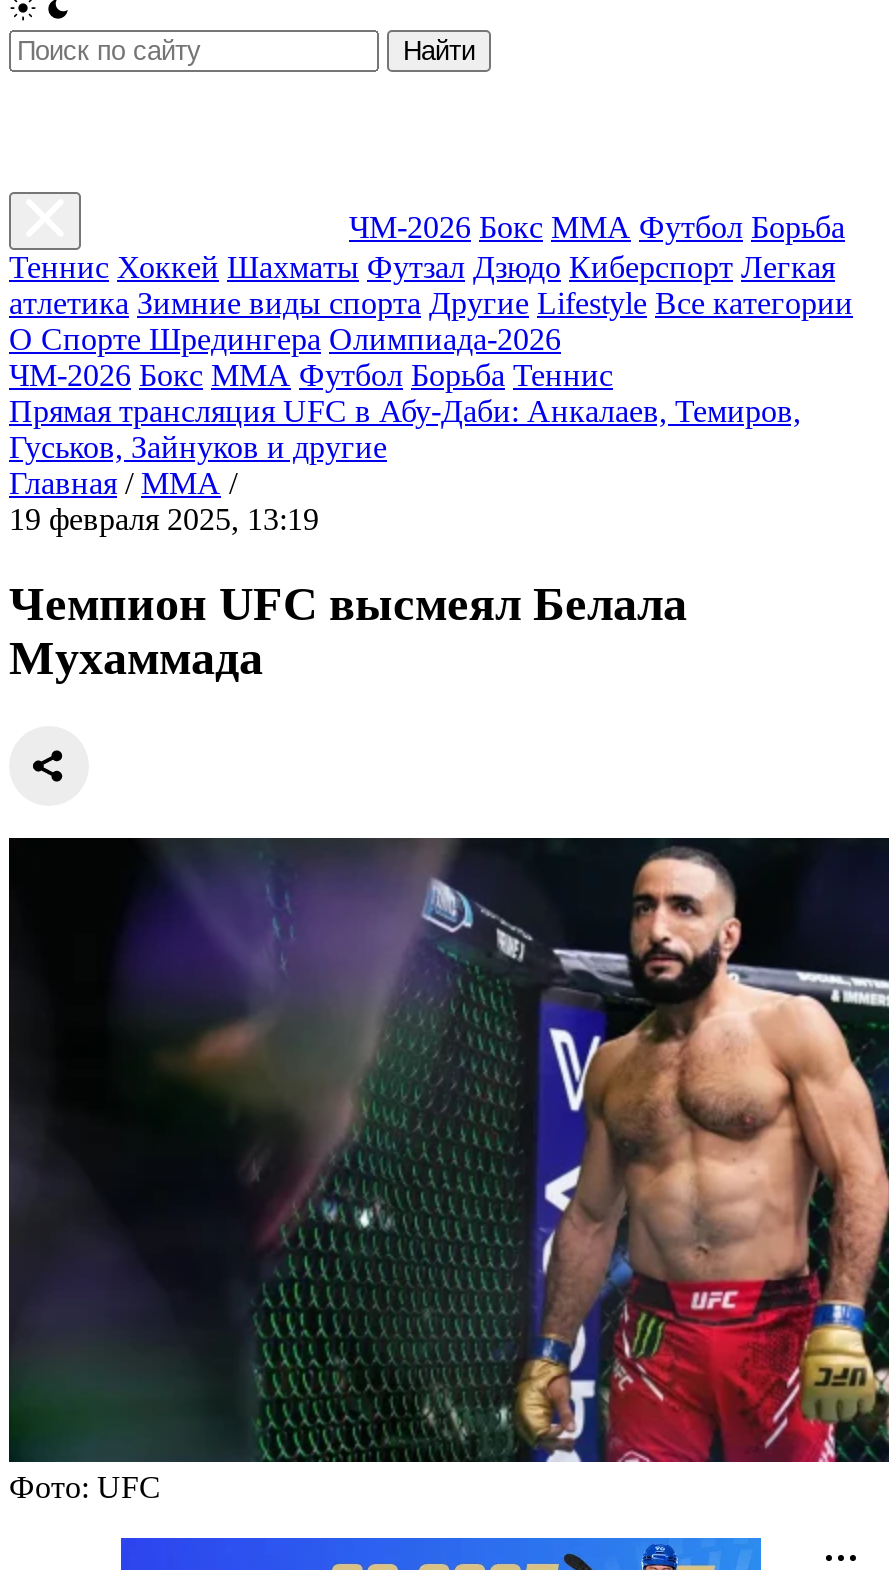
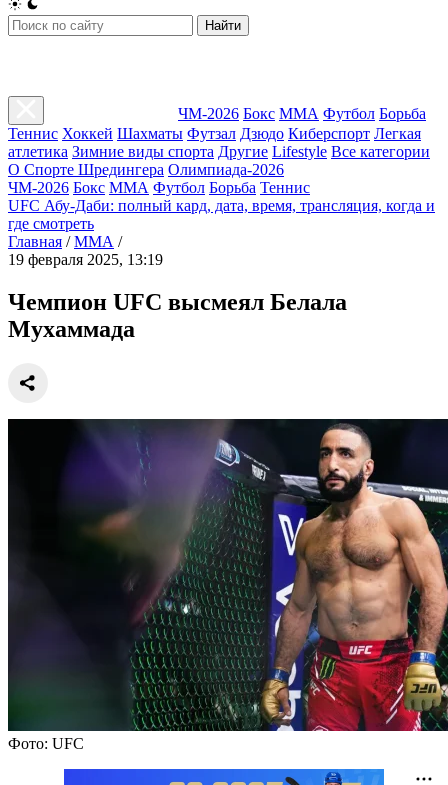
- Прямая трансляция UFC в Абу-Даби: Анкалаев, Темиров,
- Гуськов, Зайнуков и другие
+ UFC Абу-Даби: полный кард, дата, время, трансляция, когда и
+ где смотреть
